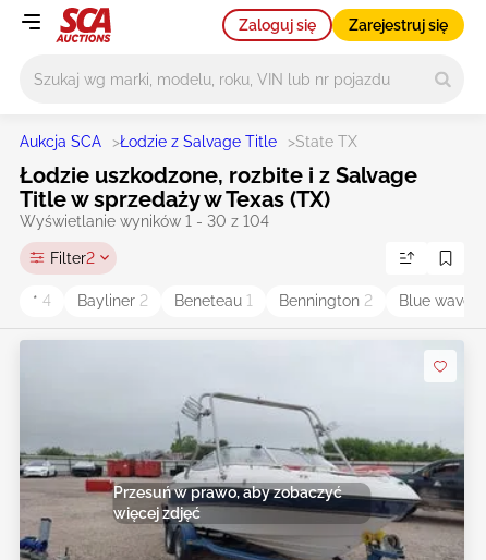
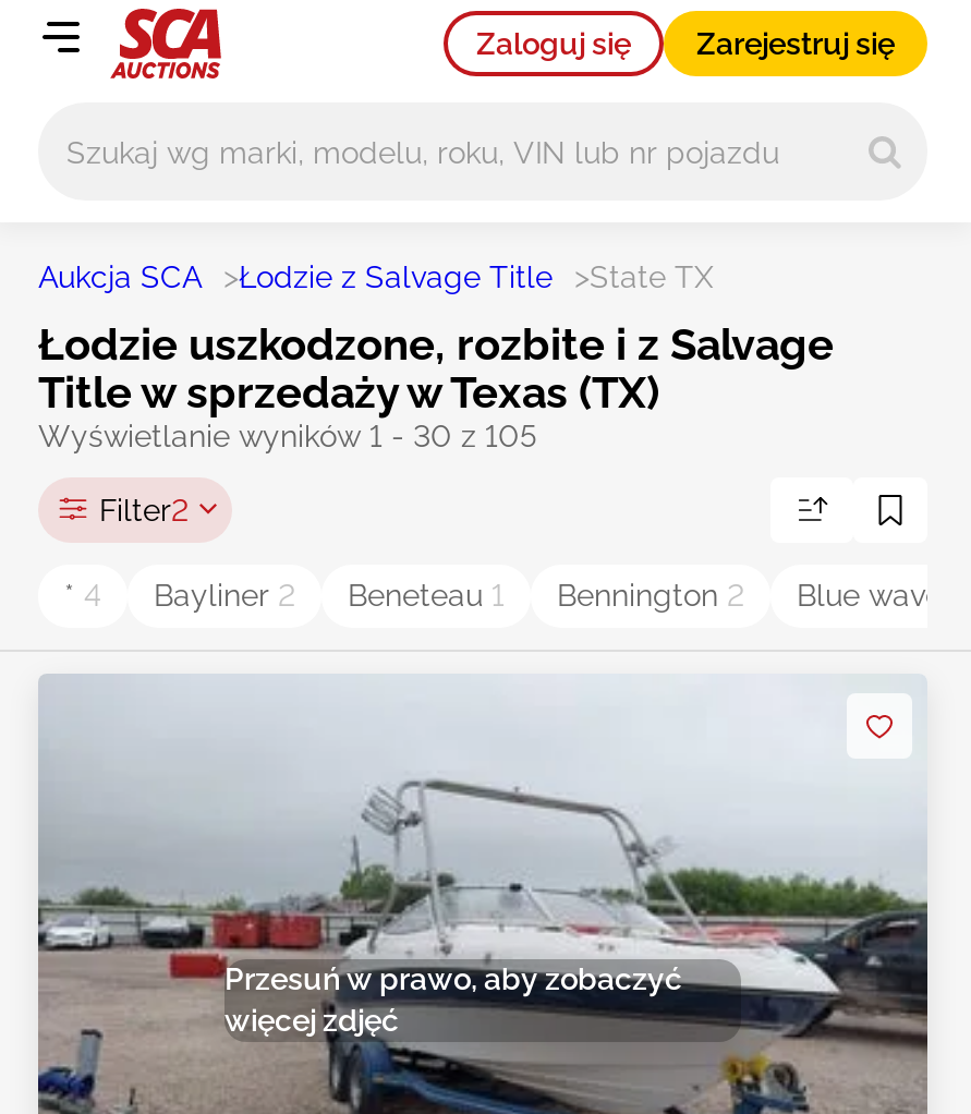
- Wyświetlanie wyników 1 - 30 z 104
+ Wyświetlanie wyników 1 - 30 z 105
